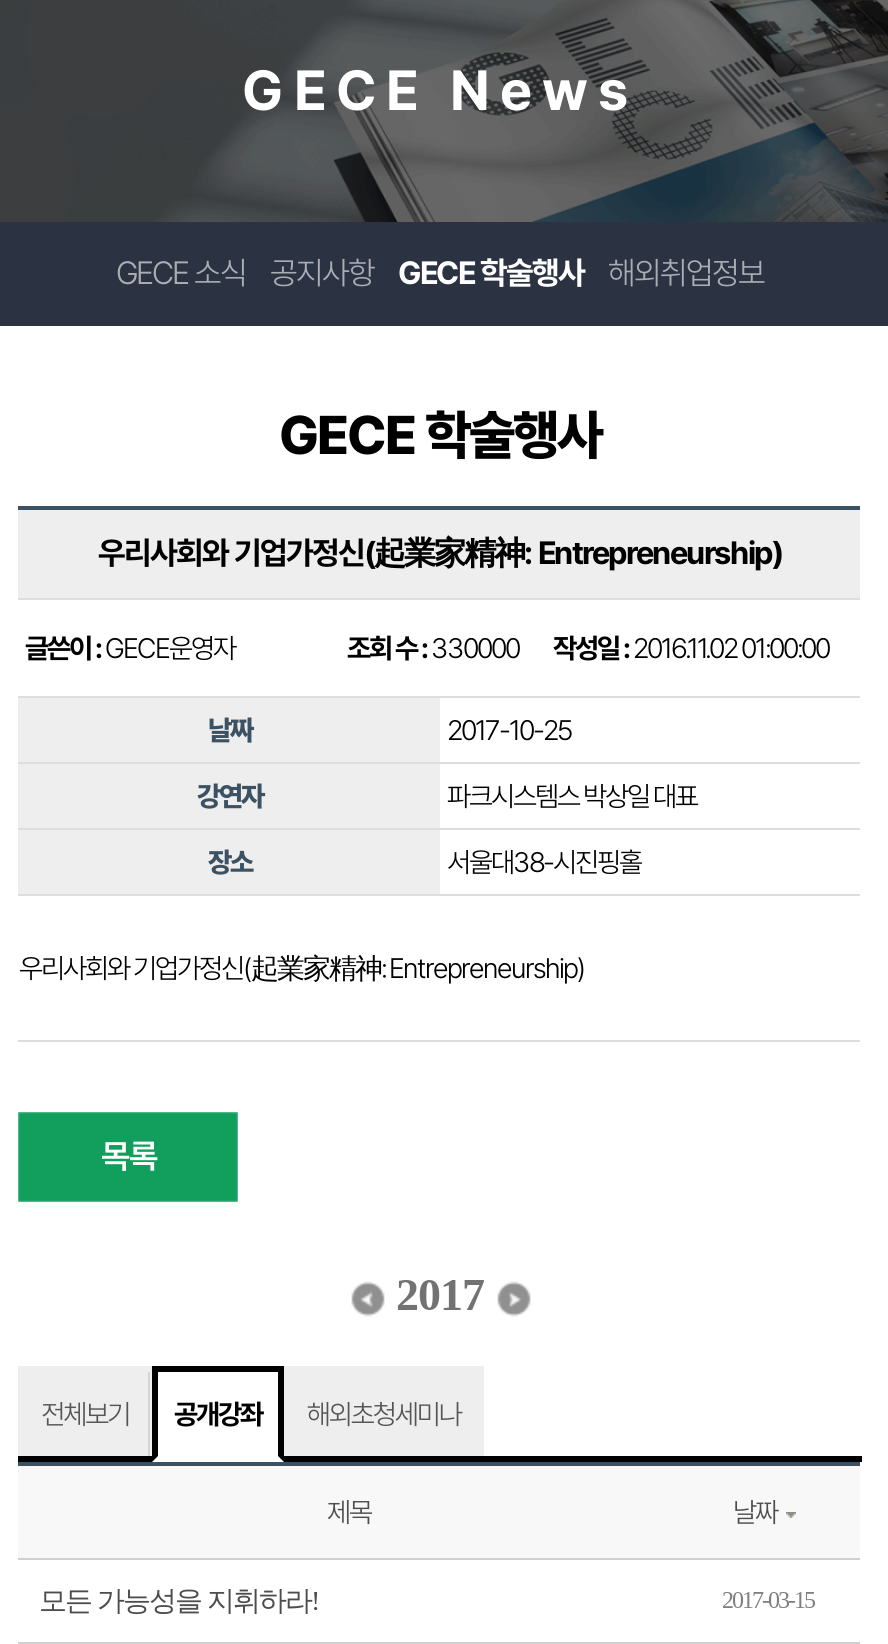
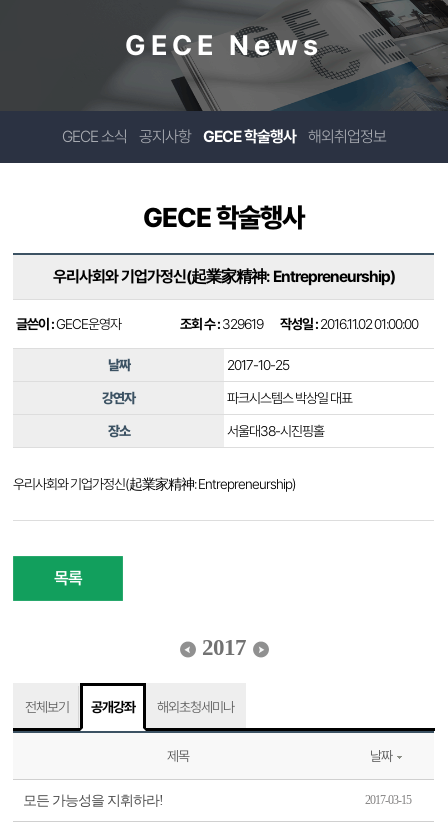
- 조회 수 : 330000 작성일 : 2016.11.02 01:00:00
+ 조회 수 : 329619 작성일 : 2016.11.02 01:00:00
